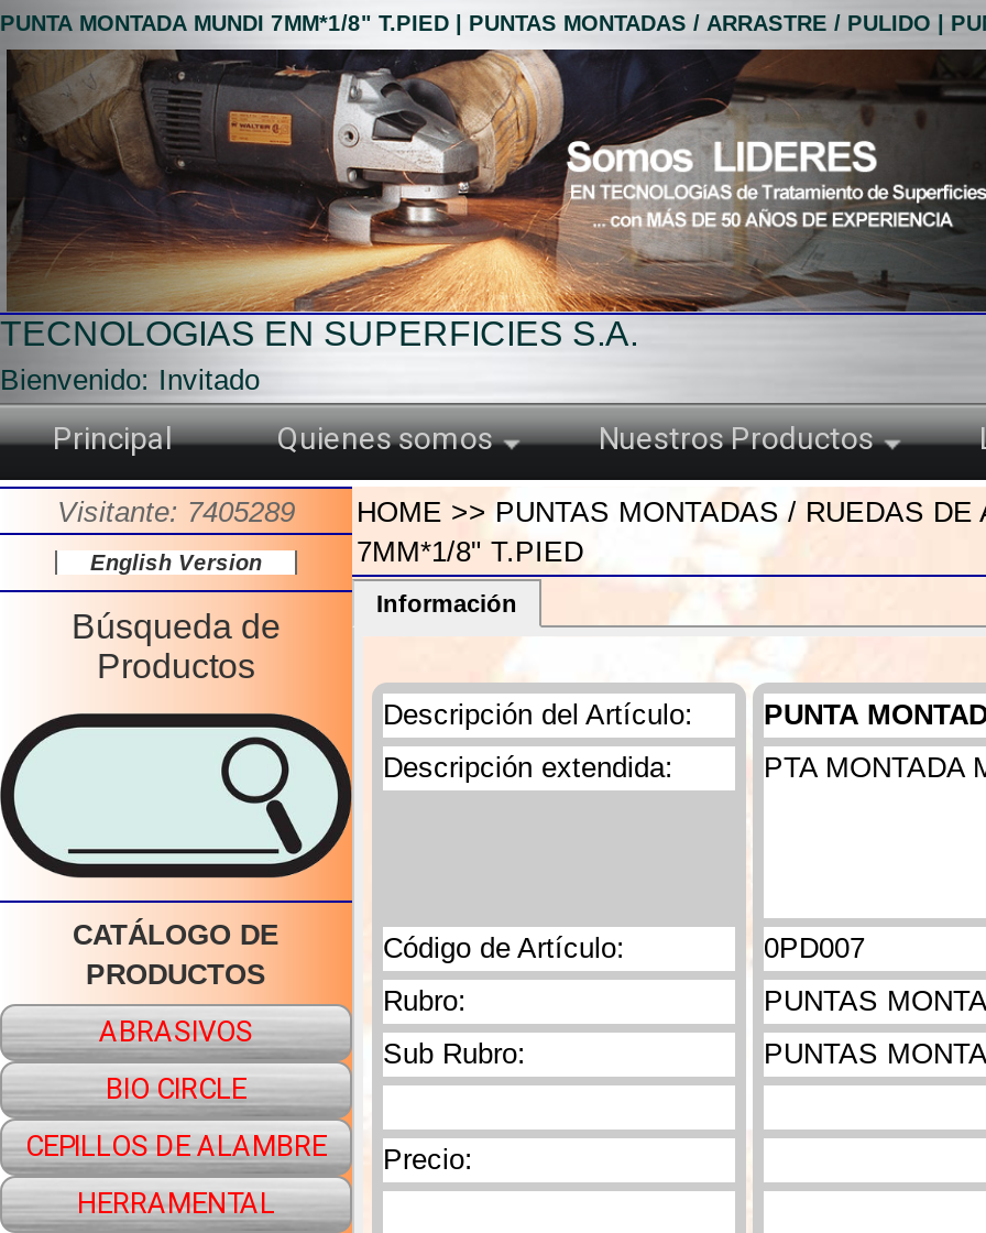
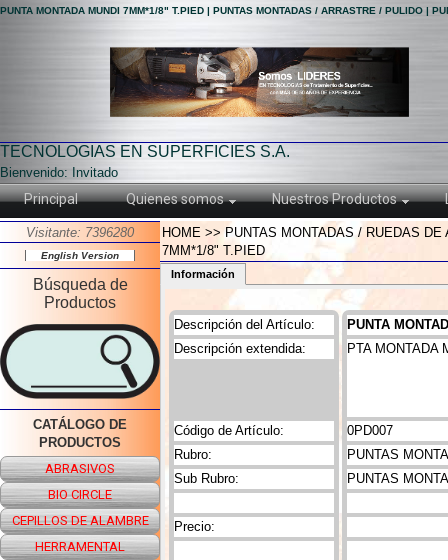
- [image]
+ [image]

- Visitante: 7405289
+ Visitante: 7396280
